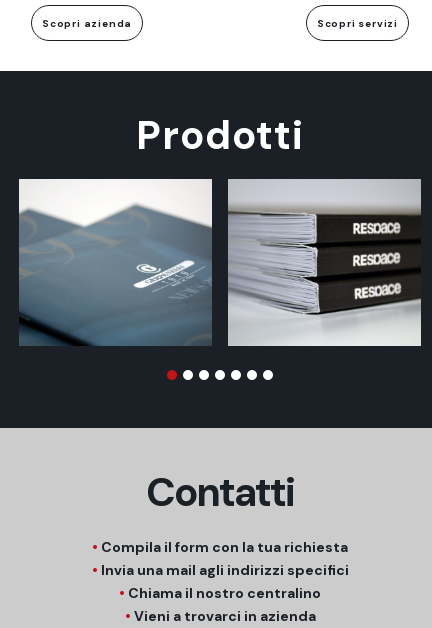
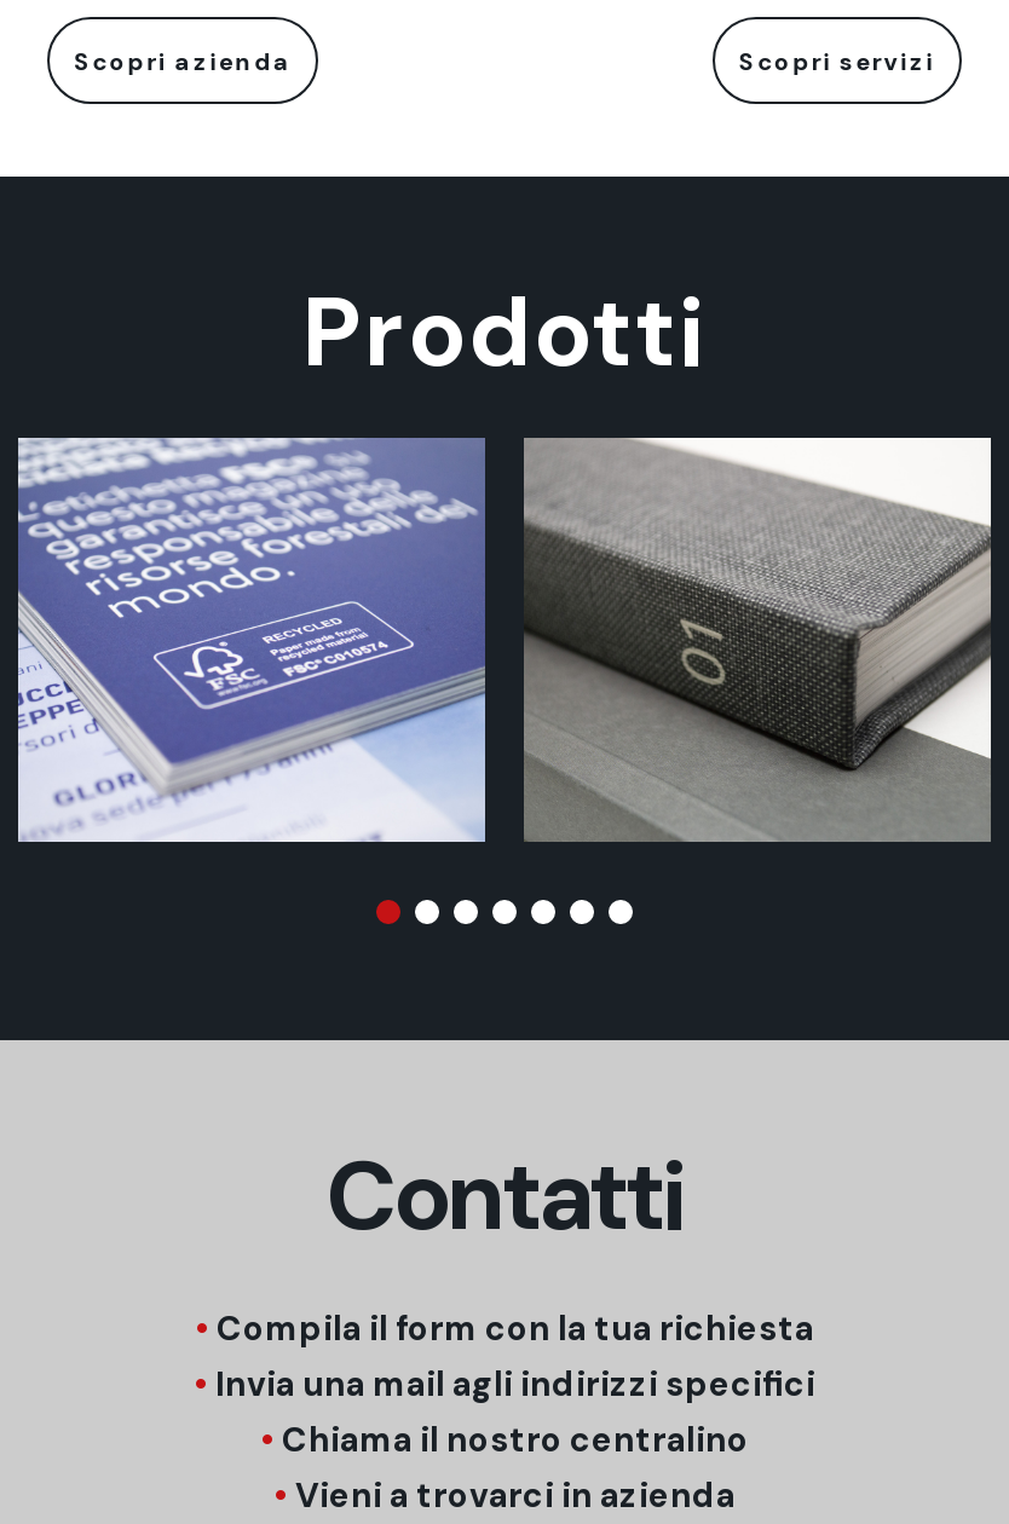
- [image]
+ [image]

- [image]
+ [image]
